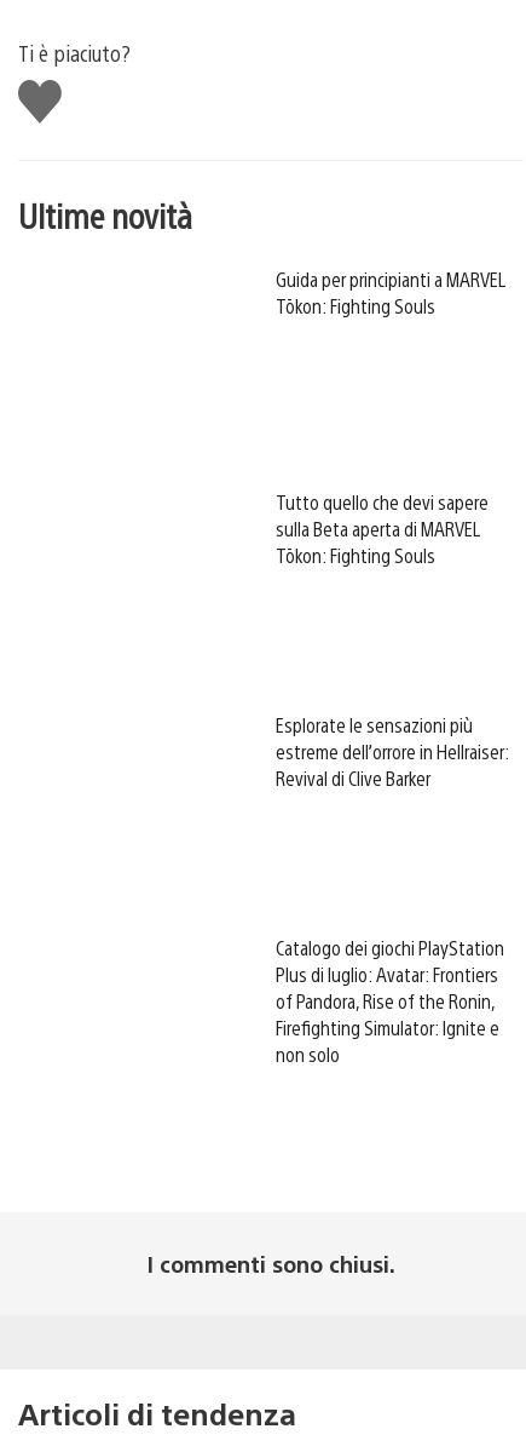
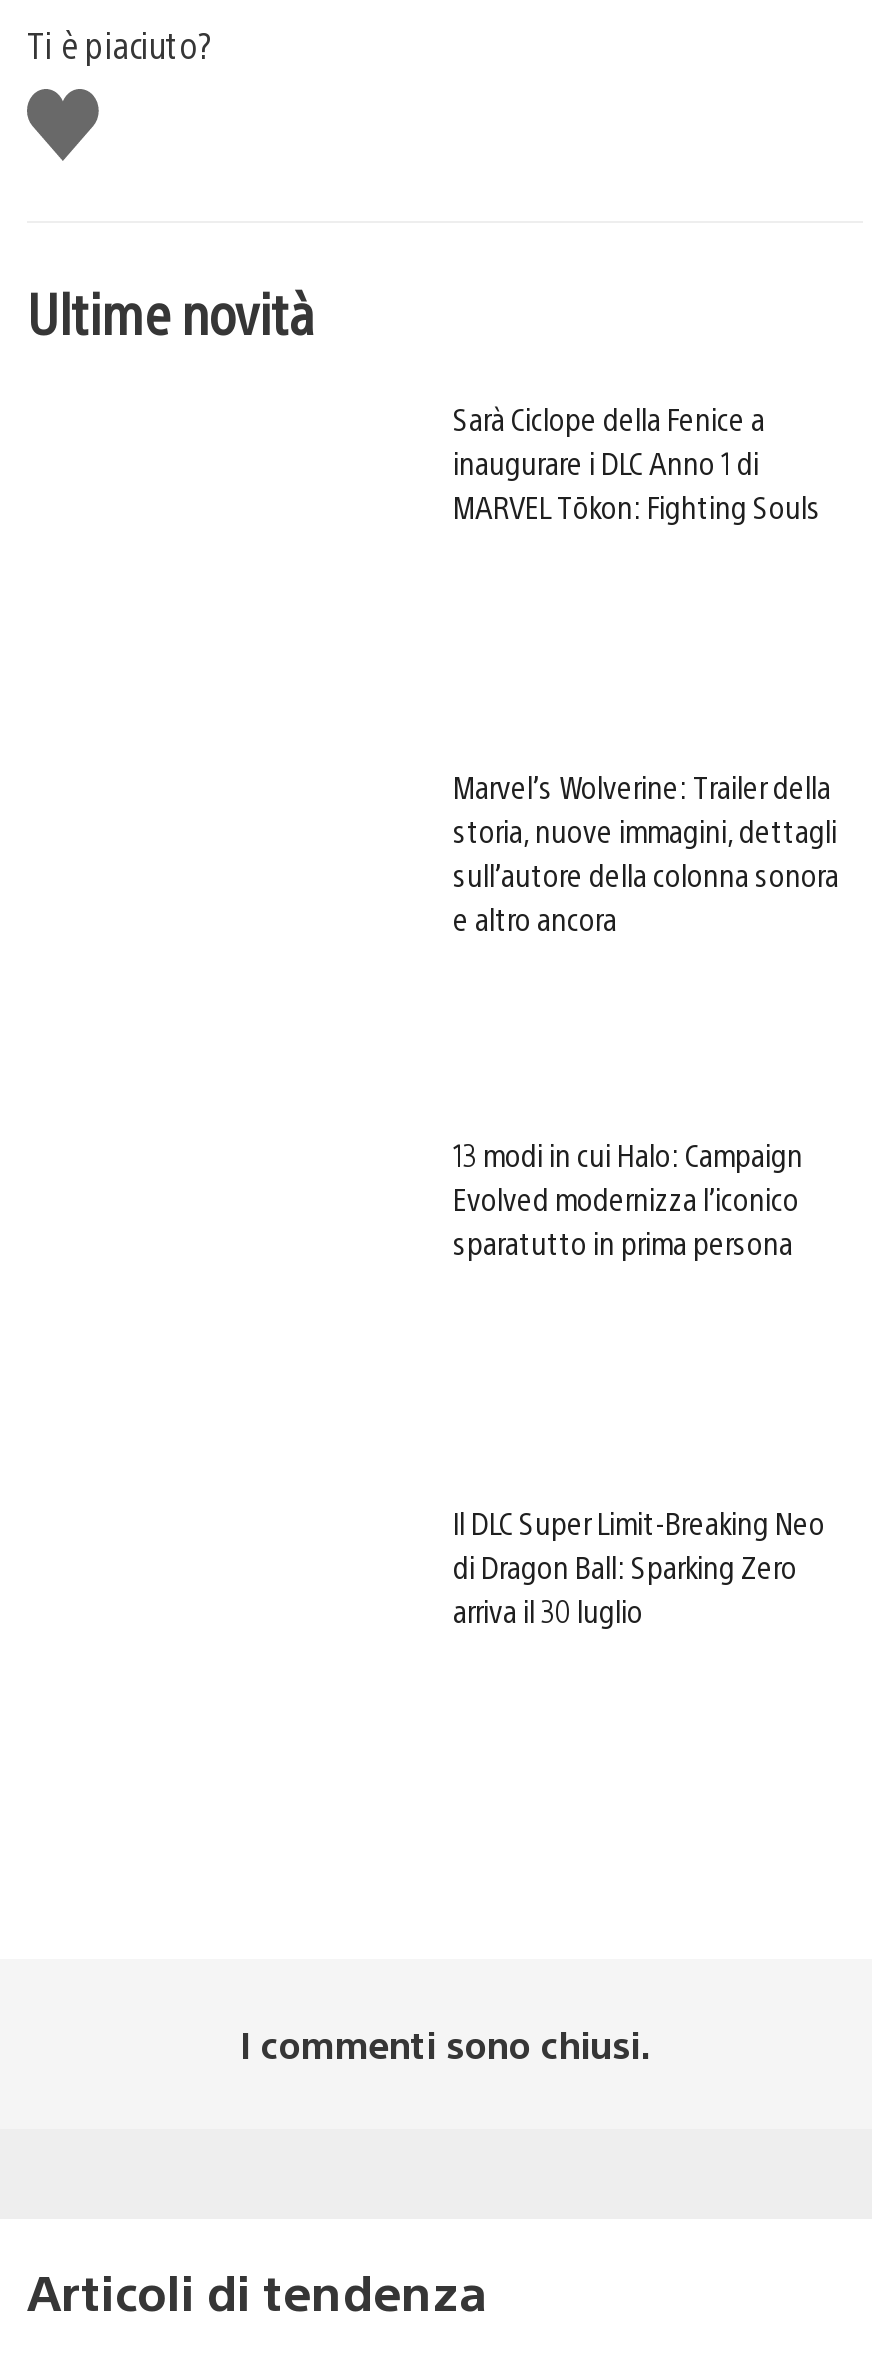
- Guida per principianti a MARVEL
- Tōkon: Fighting Souls
+ Sarà Ciclope della Fenice a
+ inaugurare i DLC Anno 1 di
+ MARVEL Tōkon: Fighting Souls

- Tutto quello che devi sapere
- sulla Beta aperta di MARVEL
- Tōkon: Fighting Souls
+ Marvel’s Wolverine: Trailer della
+ storia, nuove immagini, dettagli
+ sull’autore della colonna sonora
+ e altro ancora

- Esplorate le sensazioni più
- estreme dell’orrore in Hellraiser:
- Revival di Clive Barker
+ 13 modi in cui Halo: Campaign
+ Evolved modernizza l’iconico
+ sparatutto in prima persona

- Catalogo dei giochi PlayStation
- Plus di luglio: Avatar: Frontiers
- of Pandora, Rise of the Ronin,
- Firefighting Simulator: Ignite e
- non solo
+ Il DLC Super Limit-Breaking Neo
+ di Dragon Ball: Sparking Zero
+ arriva il 30 luglio
